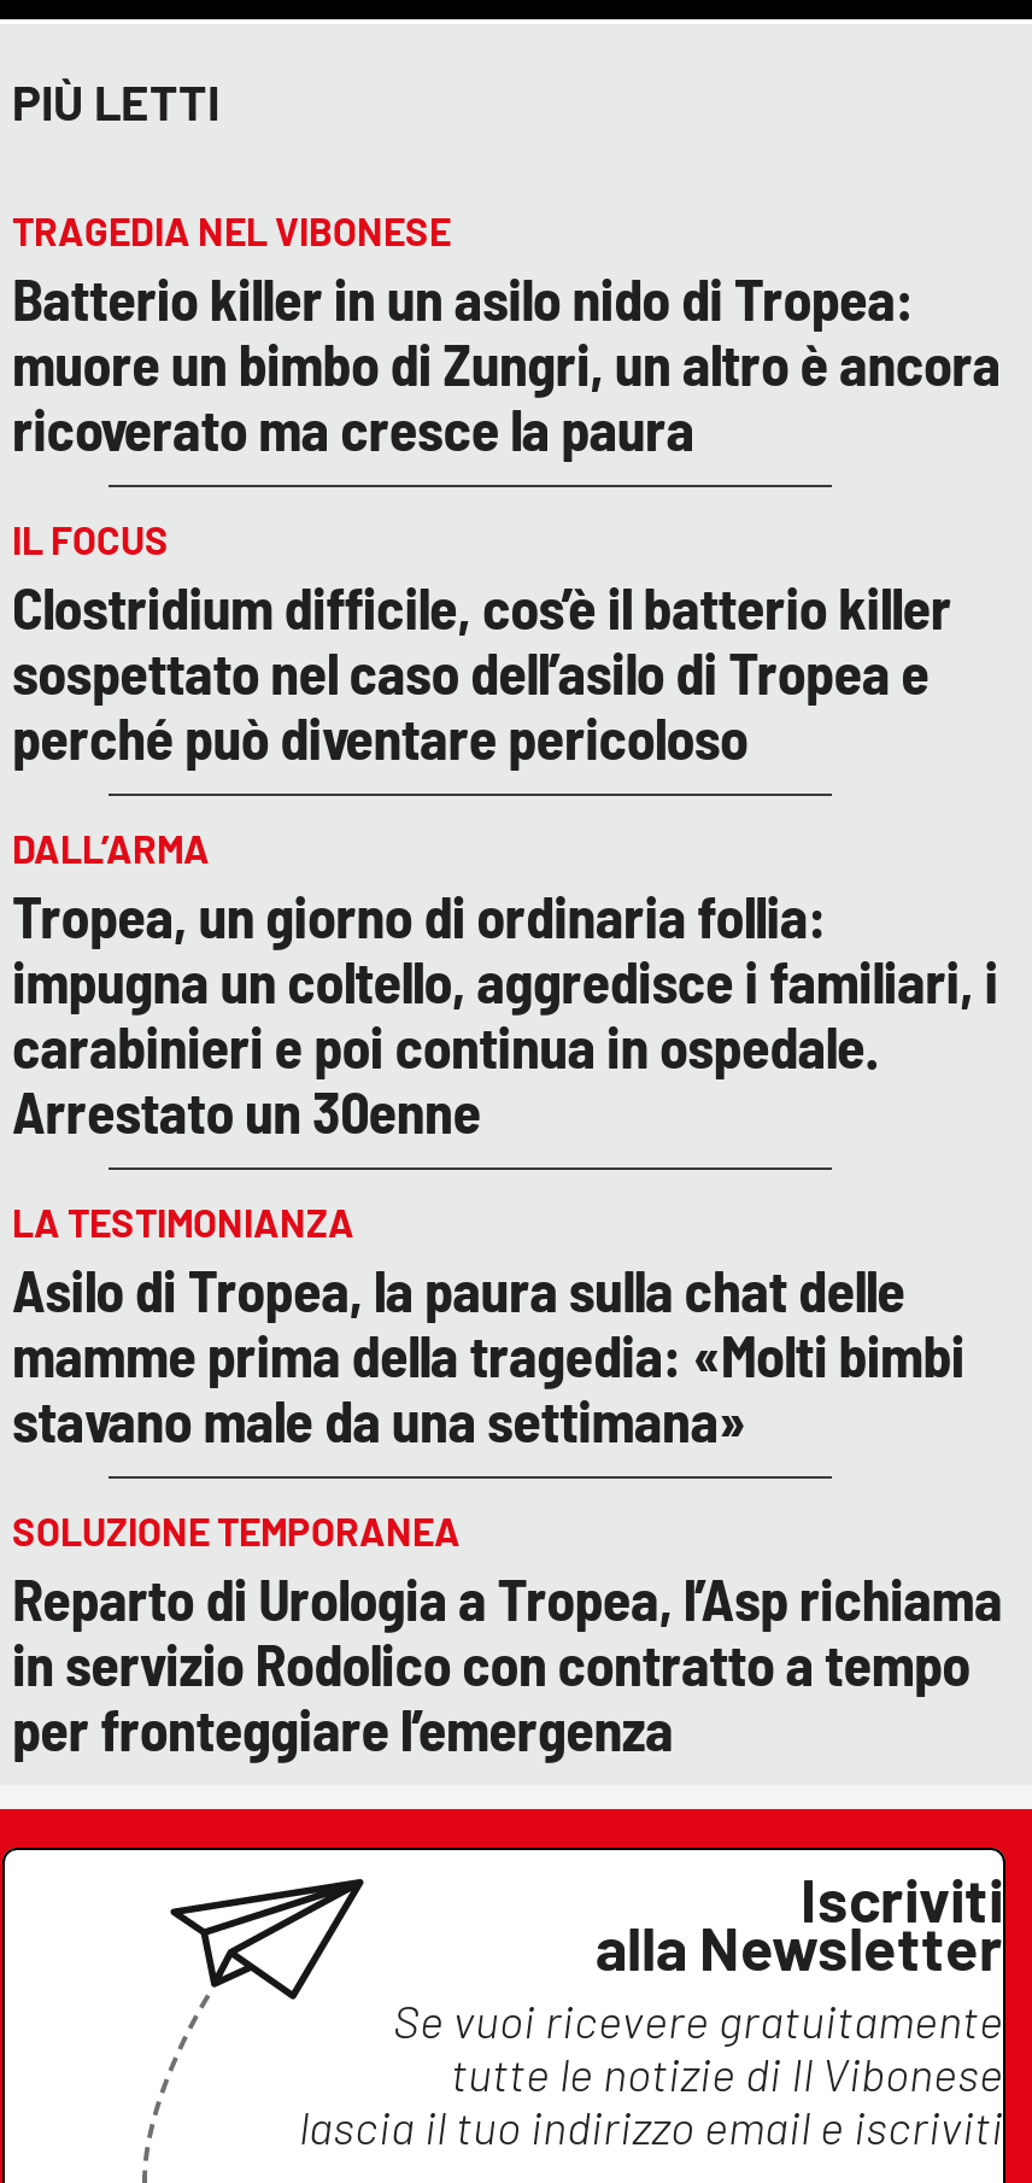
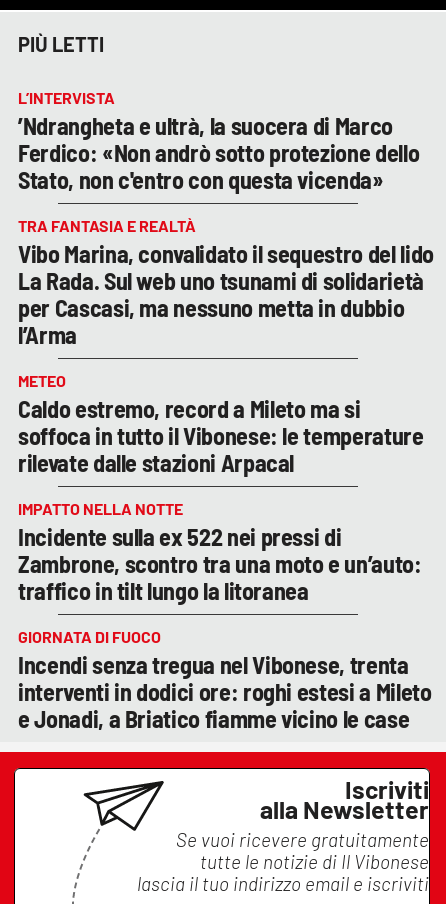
- TRAGEDIA NEL VIBONESE
- Batterio killer in un asilo nido di Tropea:
- muore un bimbo di Zungri, un altro è ancora
- ricoverato ma cresce la paura
+ L’INTERVISTA
+ ’Ndrangheta e ultrà, la suocera di Marco
+ Ferdico: «Non andrò sotto protezione dello
+ Stato, non c'entro con questa vicenda»

- IL FOCUS
- Clostridium difficile, cos’è il batterio killer
- sospettato nel caso dell’asilo di Tropea e
- perché può diventare pericoloso
+ TRA FANTASIA E REALTÀ
+ Vibo Marina, convalidato il sequestro del lido
+ La Rada. Sul web uno tsunami di solidarietà
+ per Cascasi, ma nessuno metta in dubbio
+ l’Arma

- DALL’ARMA
- Tropea, un giorno di ordinaria follia:
- impugna un coltello, aggredisce i familiari, i
- carabinieri e poi continua in ospedale.
- Arrestato un 30enne
+ METEO
+ Caldo estremo, record a Mileto ma si
+ soffoca in tutto il Vibonese: le temperature
+ rilevate dalle stazioni Arpacal

- LA TESTIMONIANZA
- Asilo di Tropea, la paura sulla chat delle
- mamme prima della tragedia: «Molti bimbi
- stavano male da una settimana»
+ IMPATTO NELLA NOTTE
+ Incidente sulla ex 522 nei pressi di
+ Zambrone, scontro tra una moto e un’auto:
+ traffico in tilt lungo la litoranea

- SOLUZIONE TEMPORANEA
- Reparto di Urologia a Tropea, l’Asp richiama
- in servizio Rodolico con contratto a tempo
- per fronteggiare l’emergenza
+ GIORNATA DI FUOCO
+ Incendi senza tregua nel Vibonese, trenta
+ interventi in dodici ore: roghi estesi a Mileto
+ e Jonadi, a Briatico fiamme vicino le case
